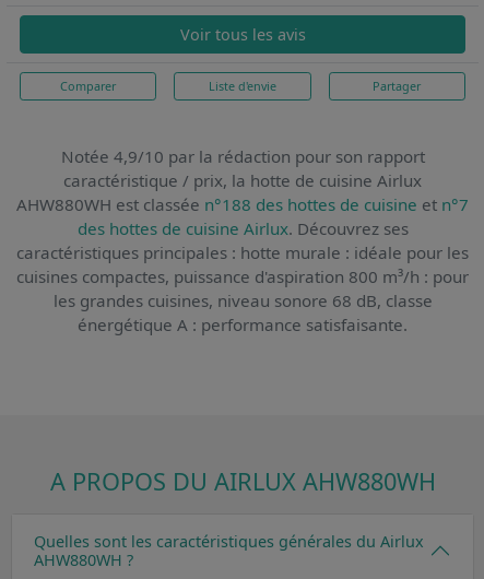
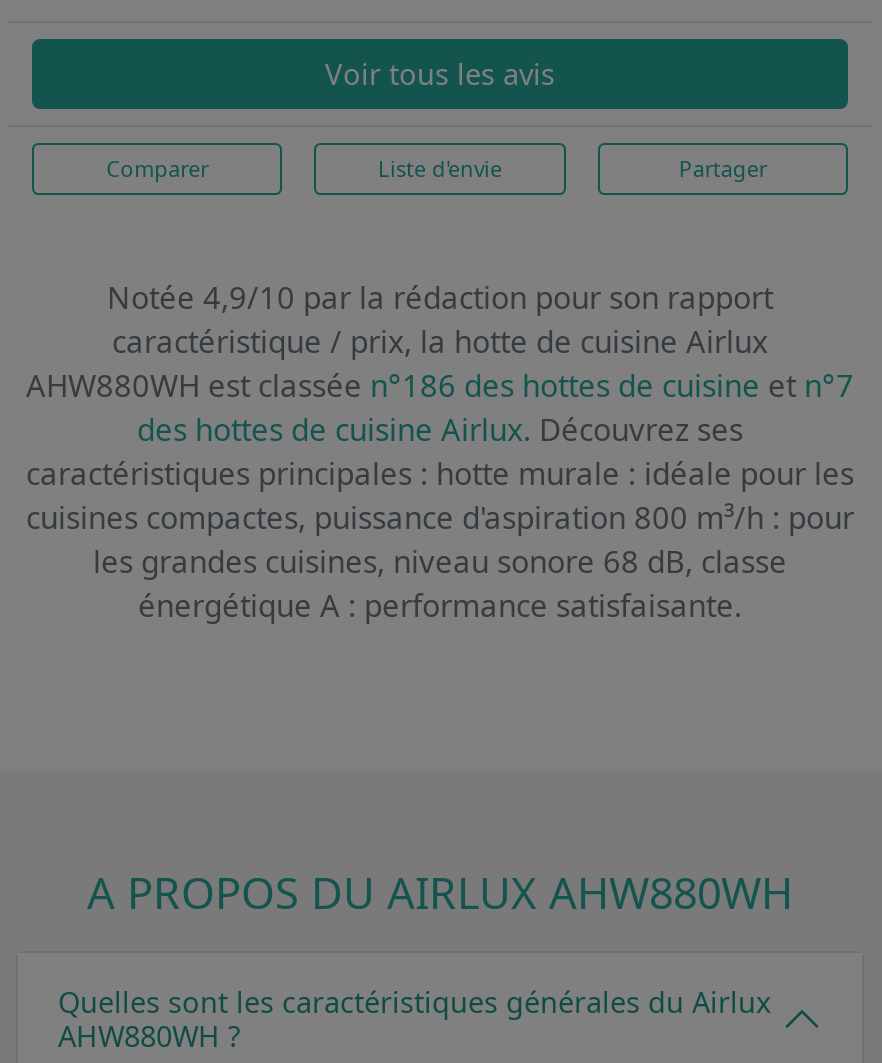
- AHW880WH est classée n°188 des hottes de cuisine et n°7
+ AHW880WH est classée n°186 des hottes de cuisine et n°7
